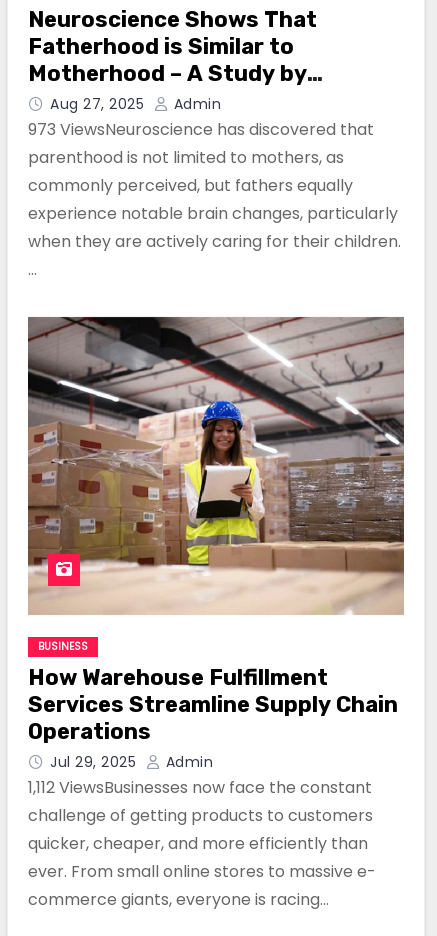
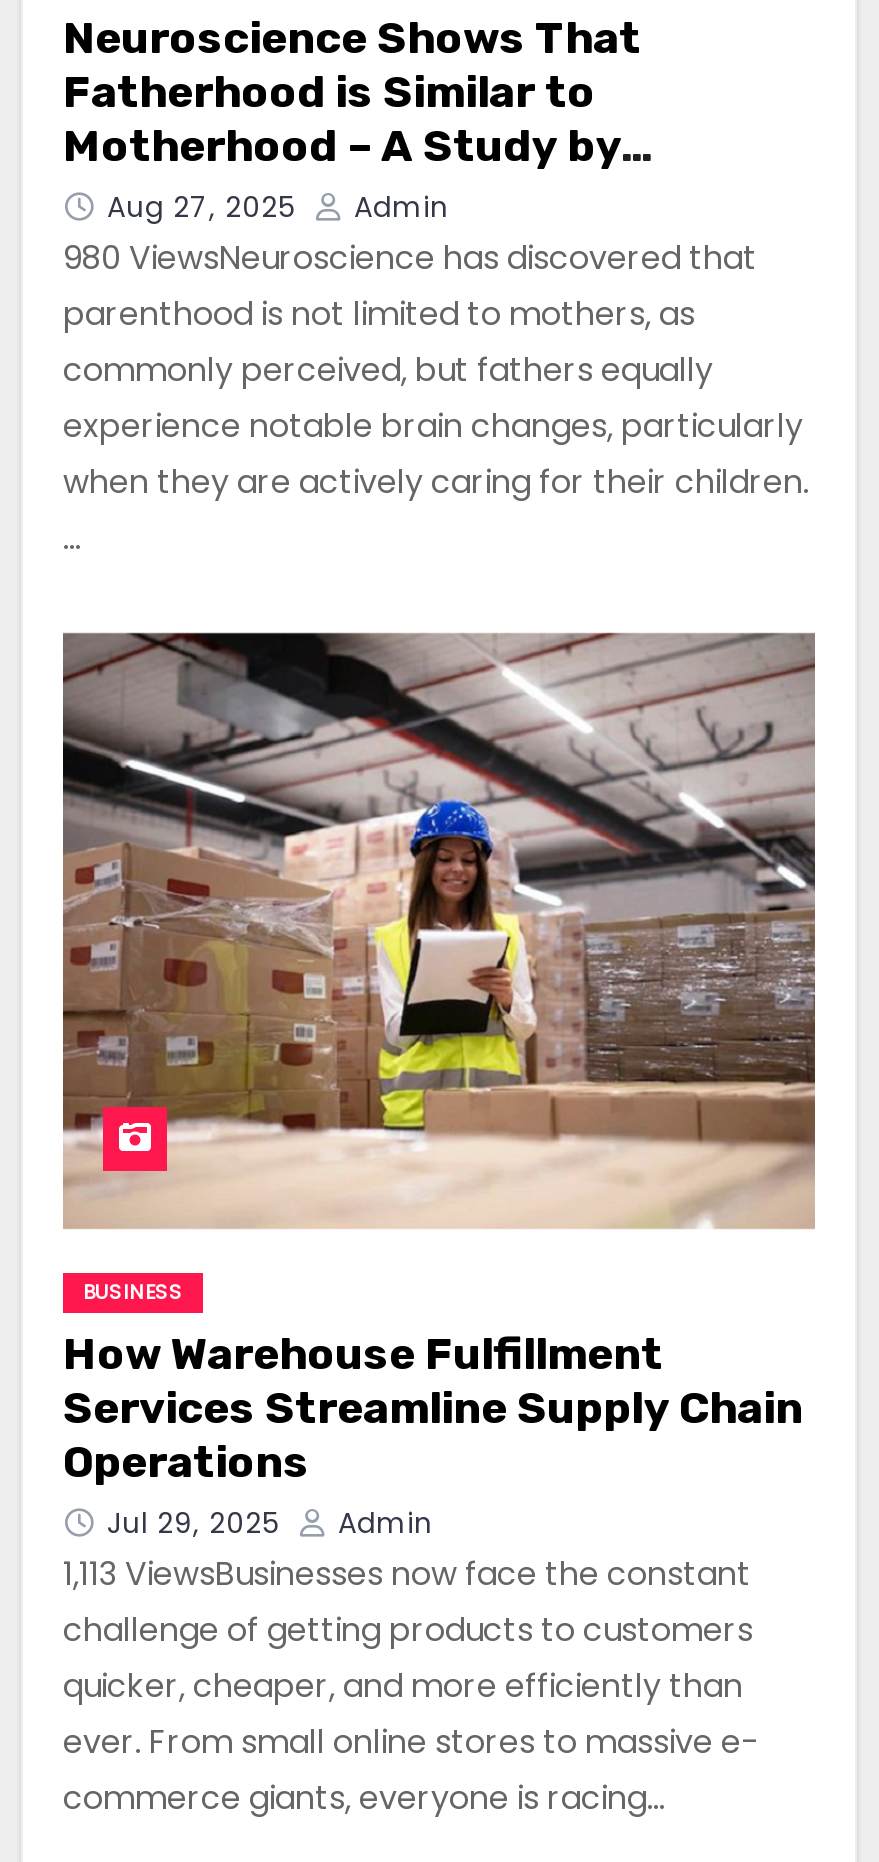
- 973 ViewsNeuroscience has discovered that
+ 980 ViewsNeuroscience has discovered that

- 1,112 ViewsBusinesses now face the constant
+ 1,113 ViewsBusinesses now face the constant
